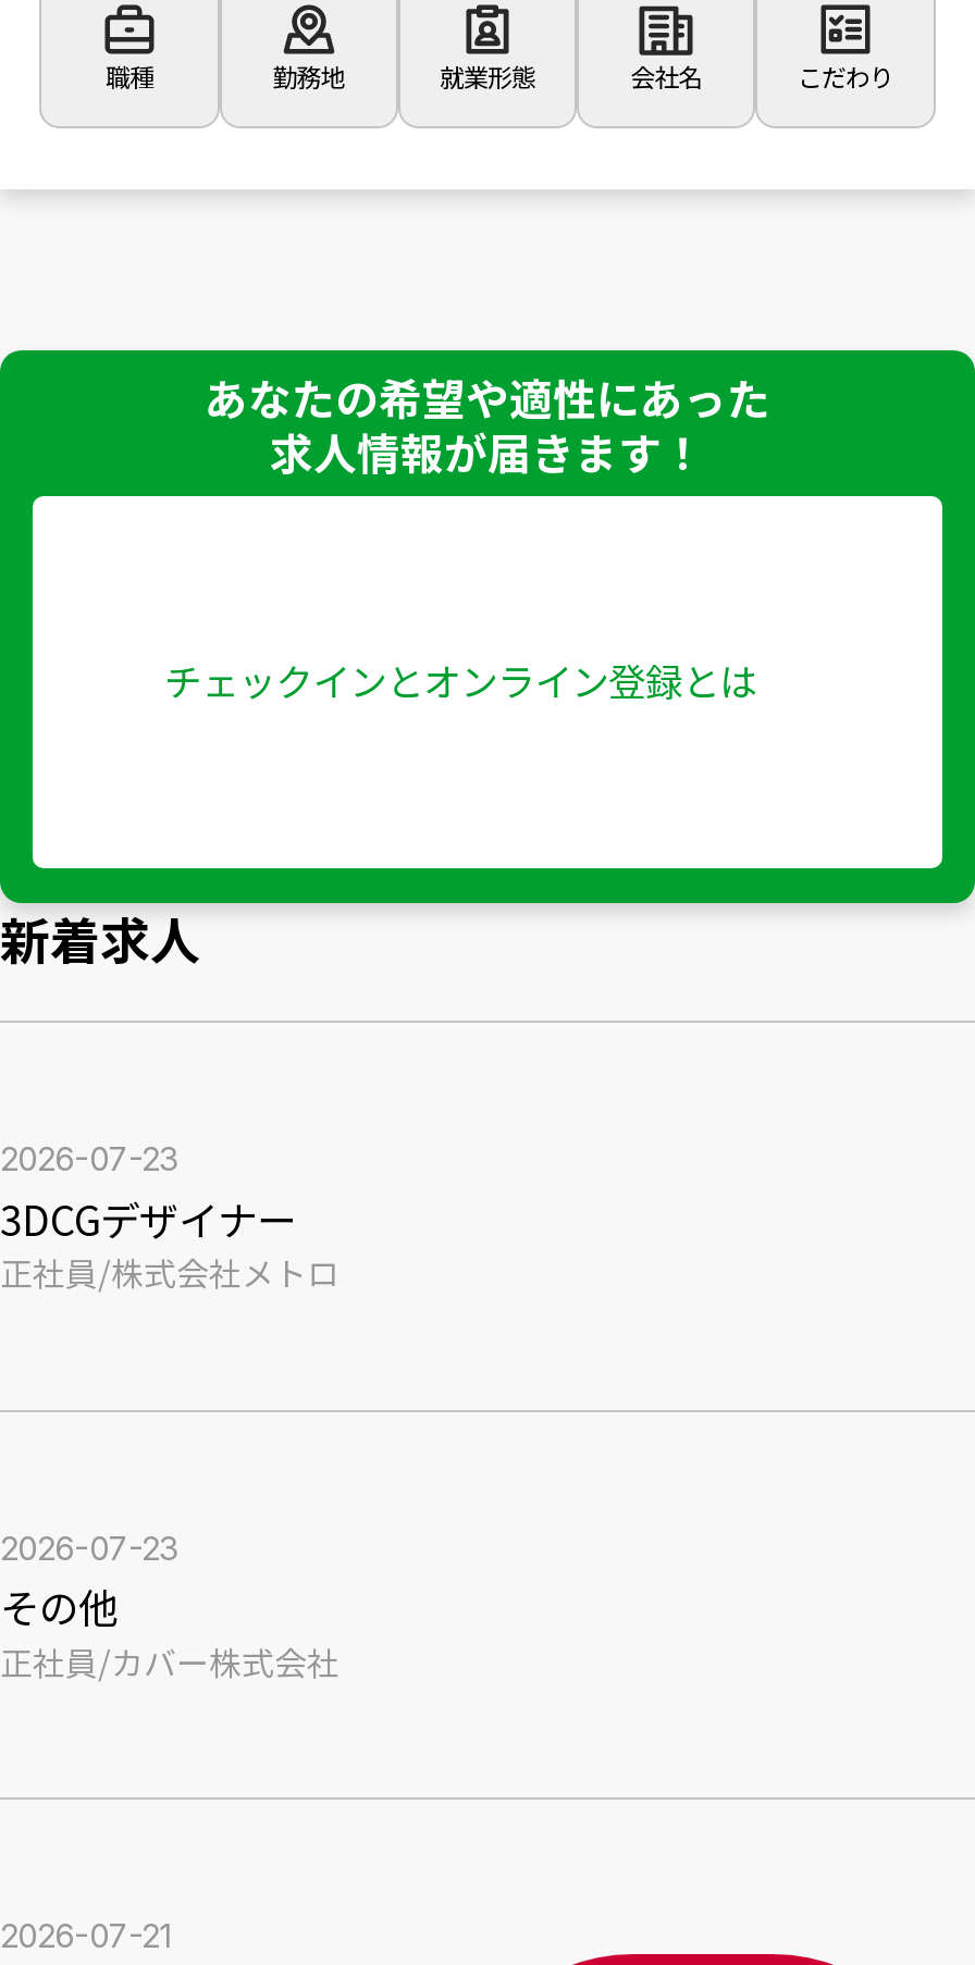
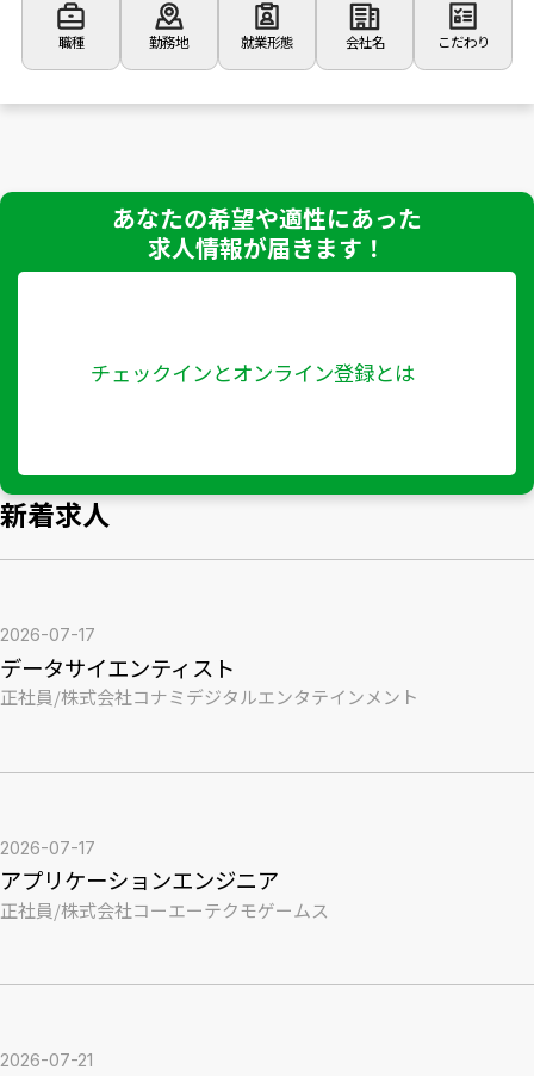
- 2026-07-23
- 3DCGデザイナー
- 正社員/株式会社メトロ
+ 2026-07-17
+ データサイエンティスト
+ 正社員/株式会社コナミデジタルエンタテインメント

- 2026-07-23
- その他
- 正社員/カバー株式会社
+ 2026-07-17
+ アプリケーションエンジニア
+ 正社員/株式会社コーエーテクモゲームス
